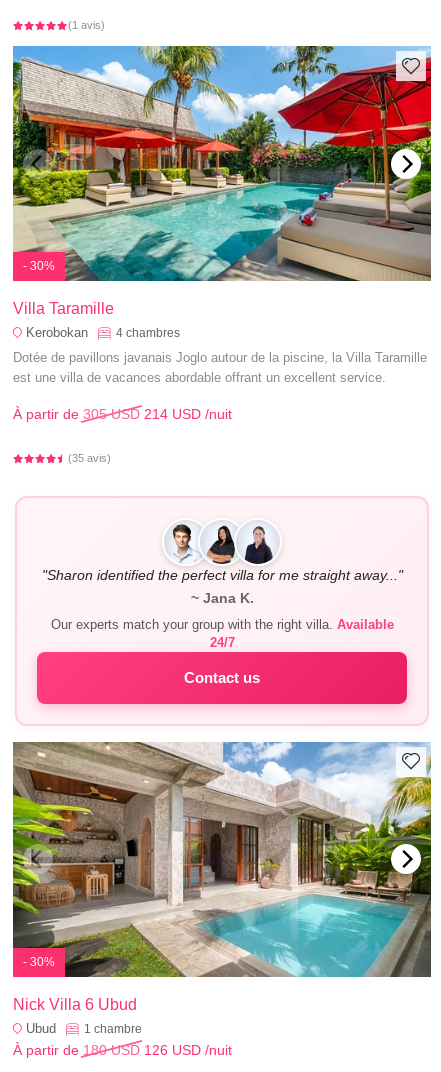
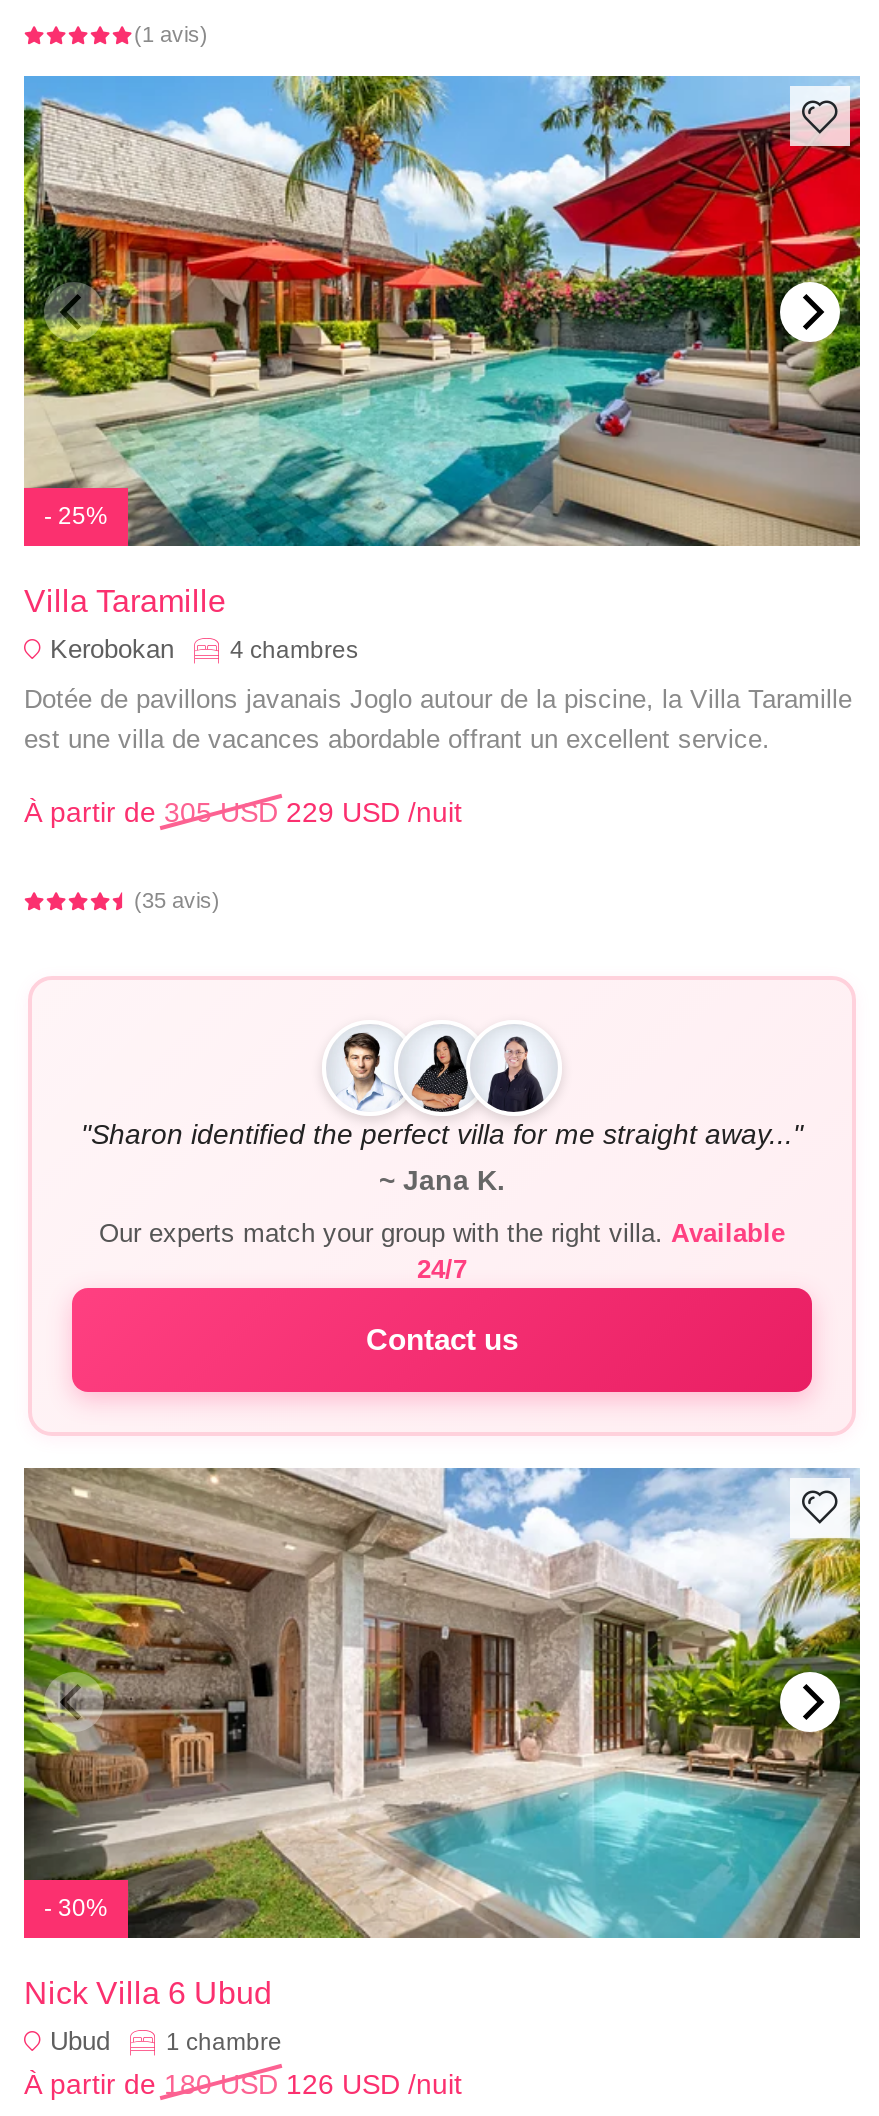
- - 30%
+ - 25%

- À partir de 305 USD 214 USD /nuit
+ À partir de 305 USD 229 USD /nuit
